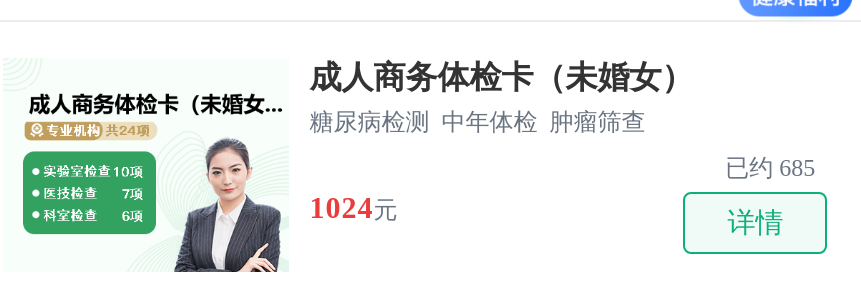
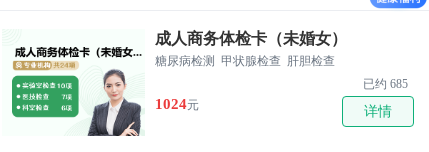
- 糖尿病检测 中年体检 肿瘤筛查
+ 糖尿病检测 甲状腺检查 肝胆检查
